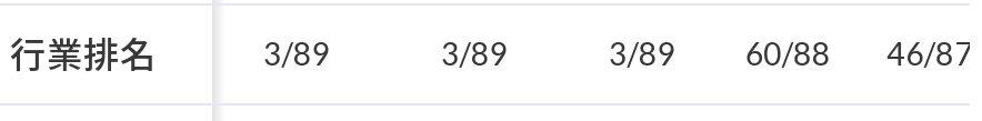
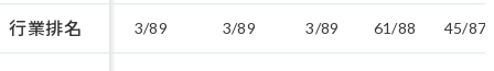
- 60/88
+ 61/88

- 46/87
+ 45/87
